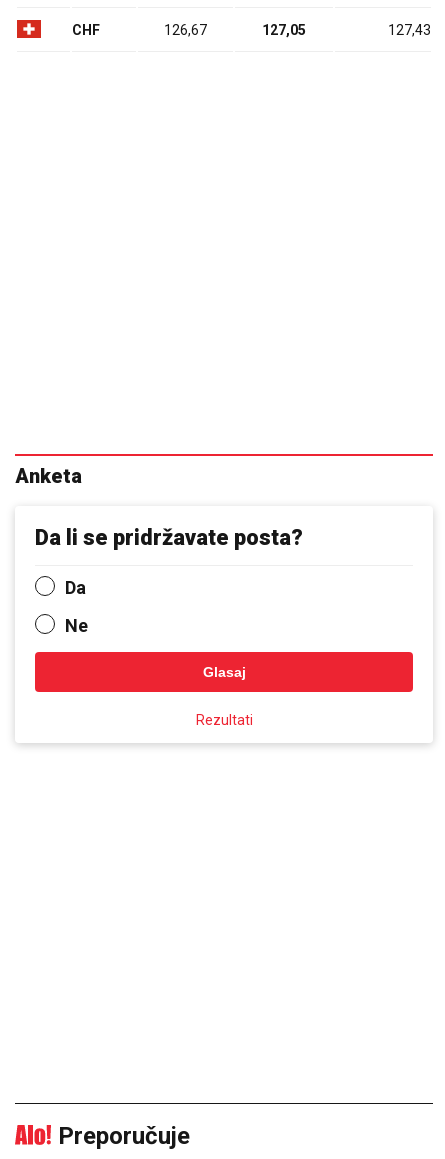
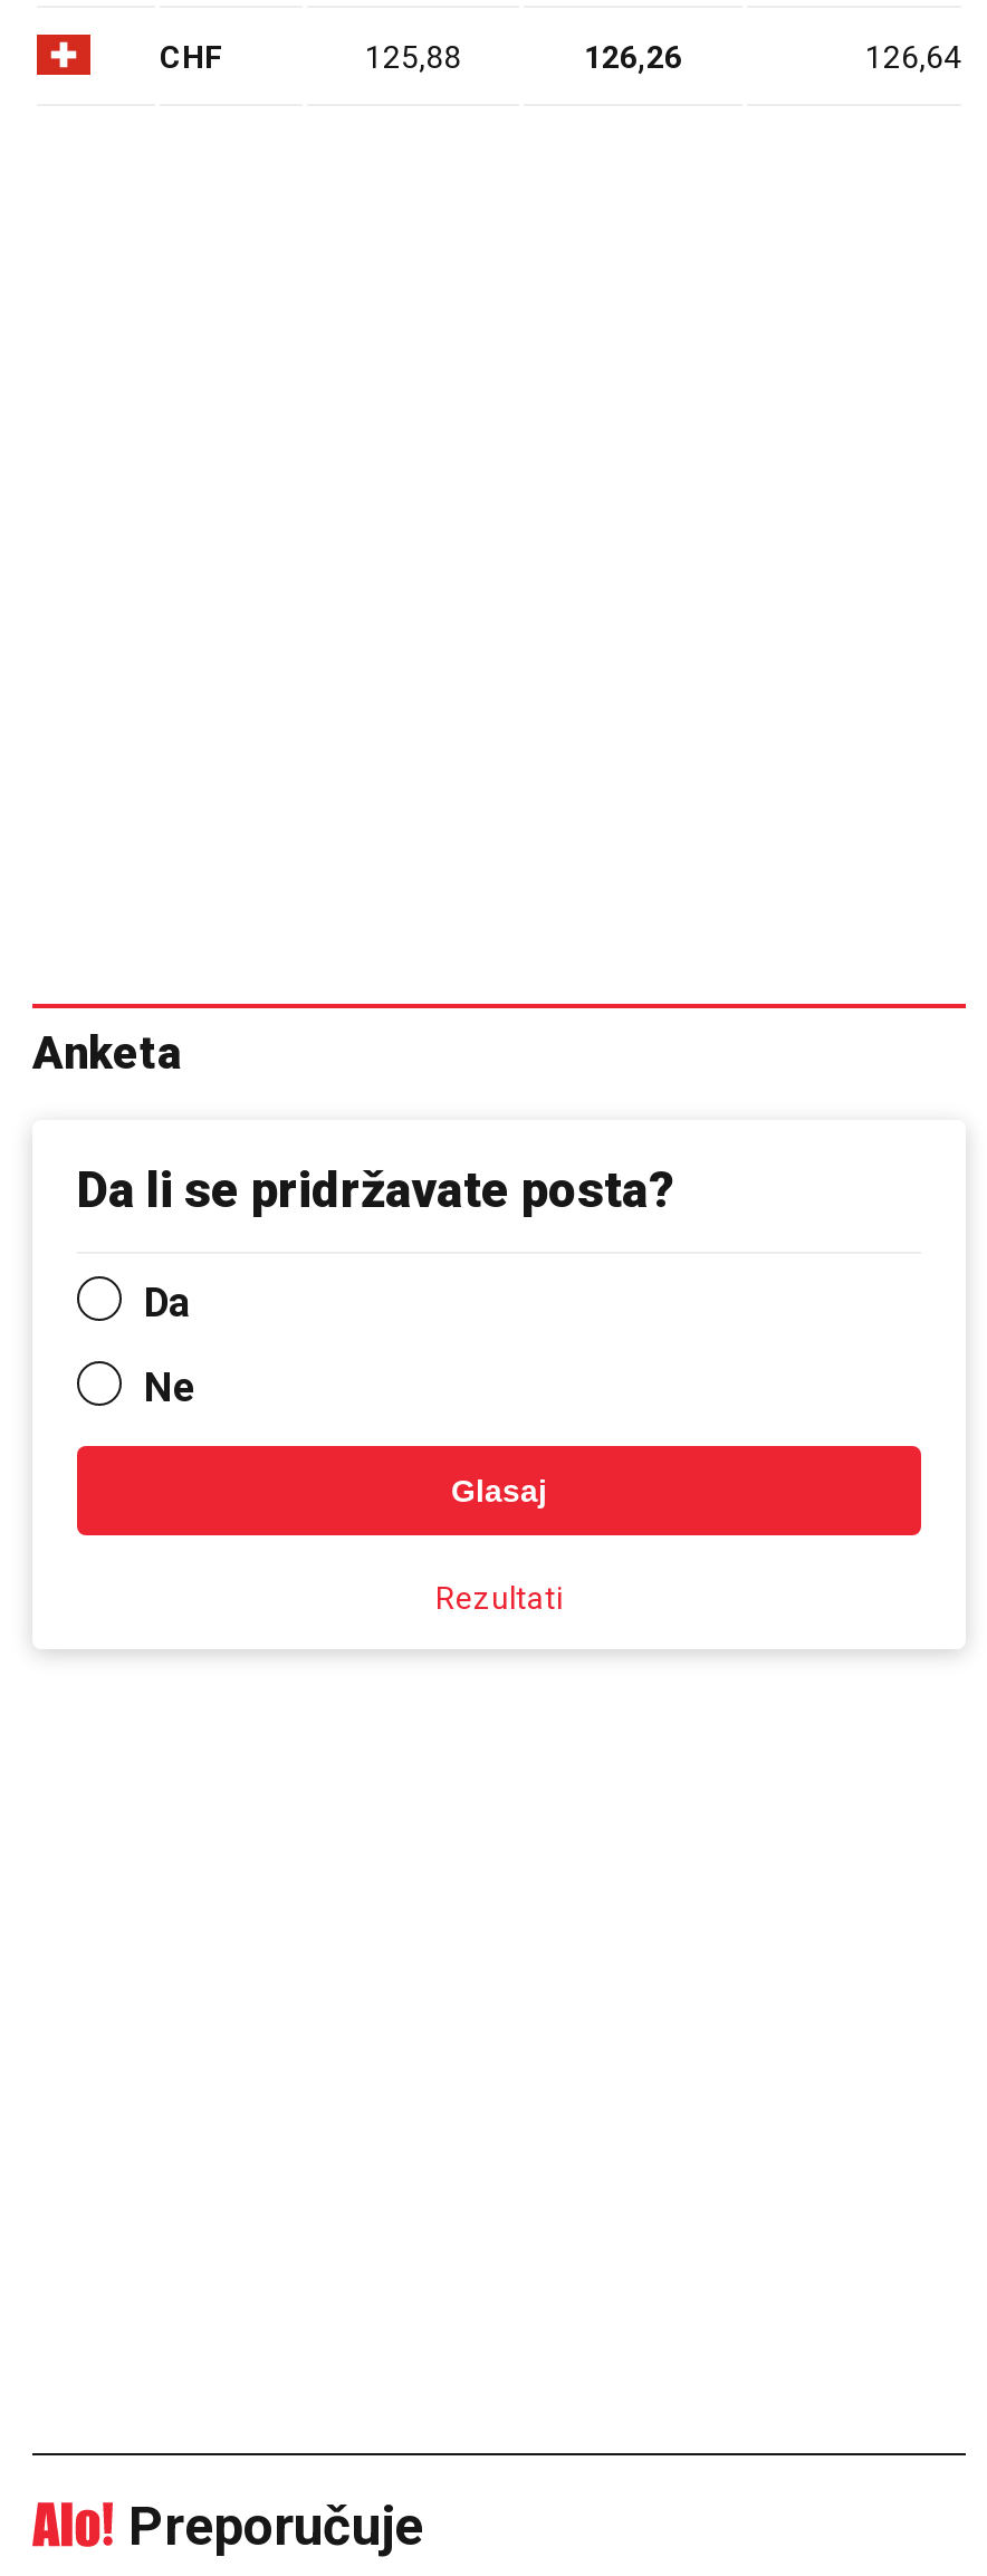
- 126,67
+ 125,88

- 127,05
+ 126,26

- 127,43
+ 126,64
